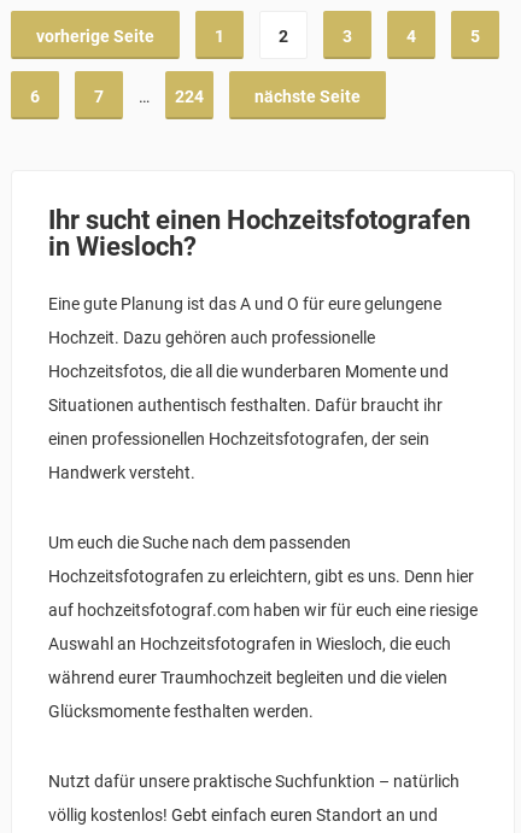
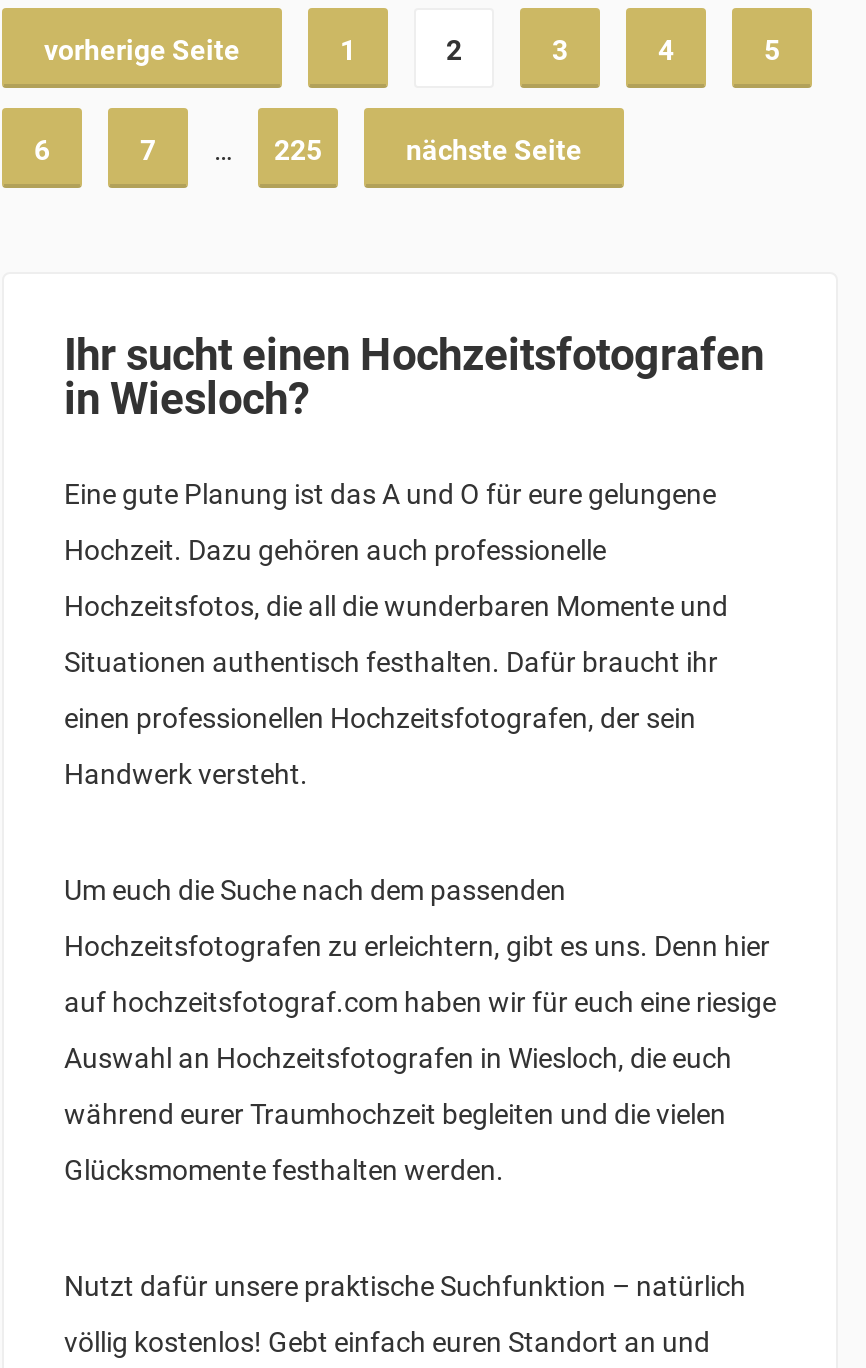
- 224
+ 225
